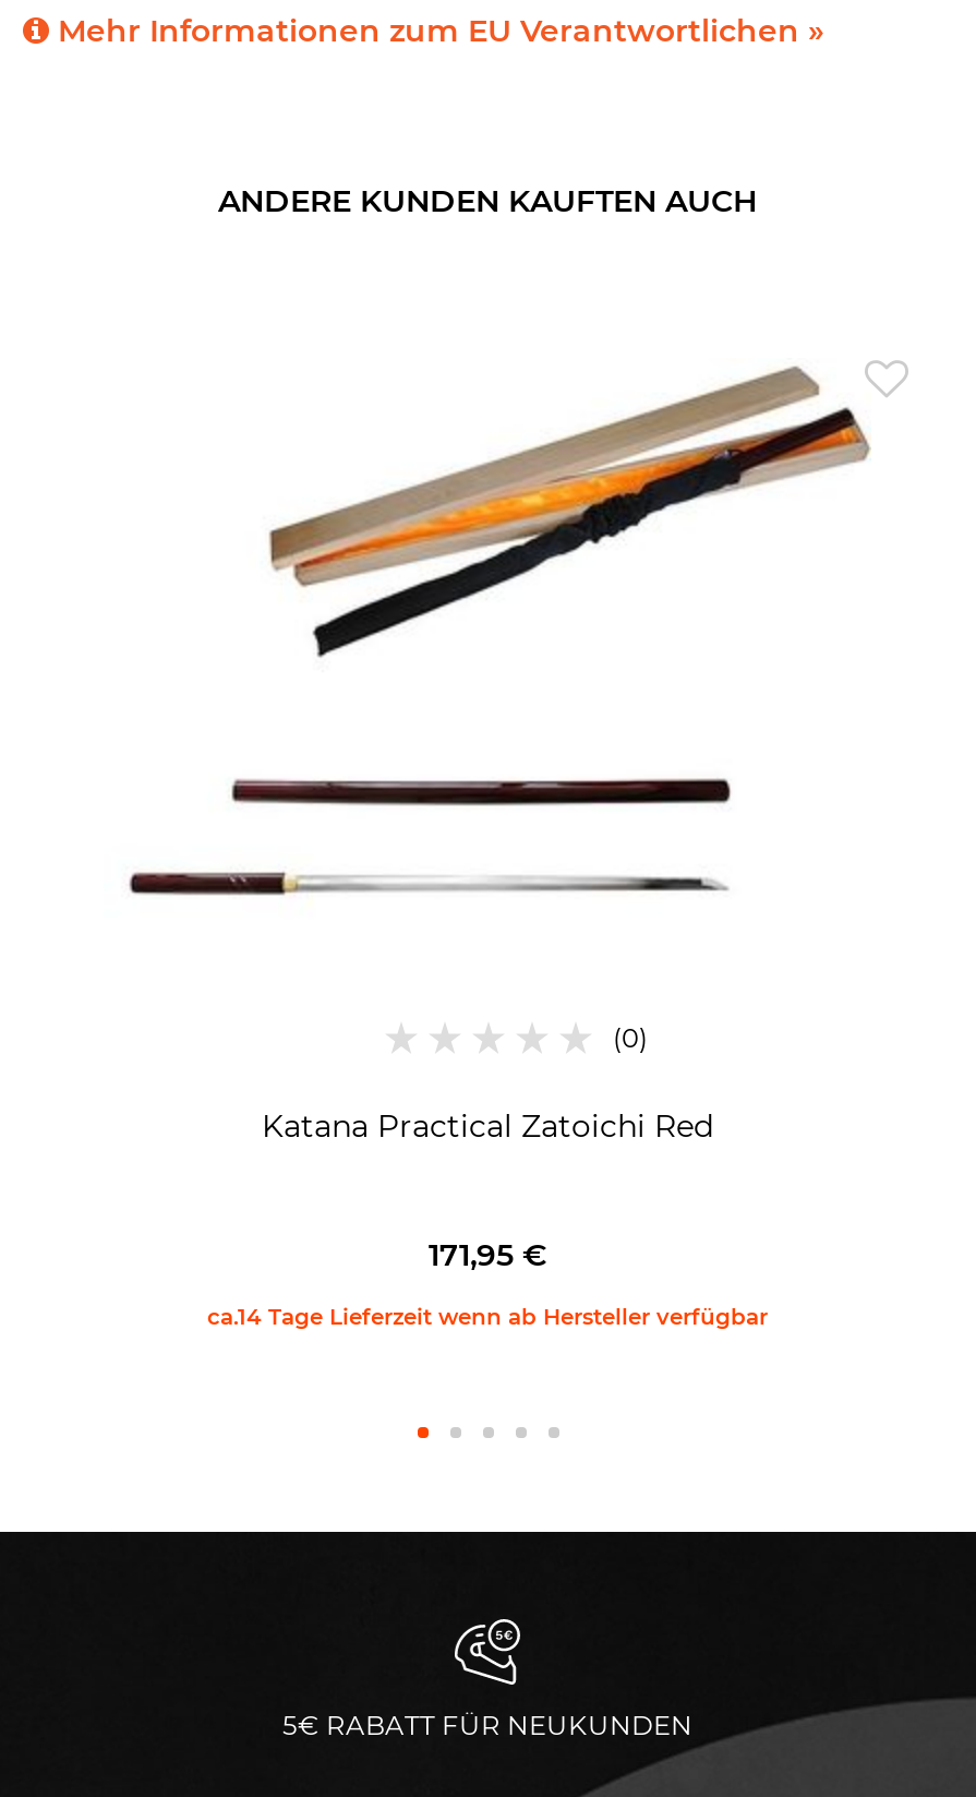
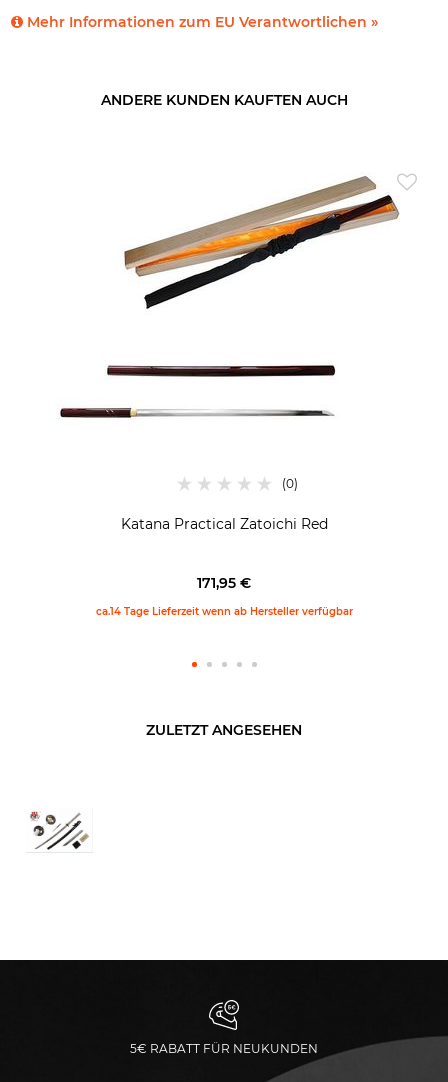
+ [image]

+ ZULETZT ANGESEHEN
